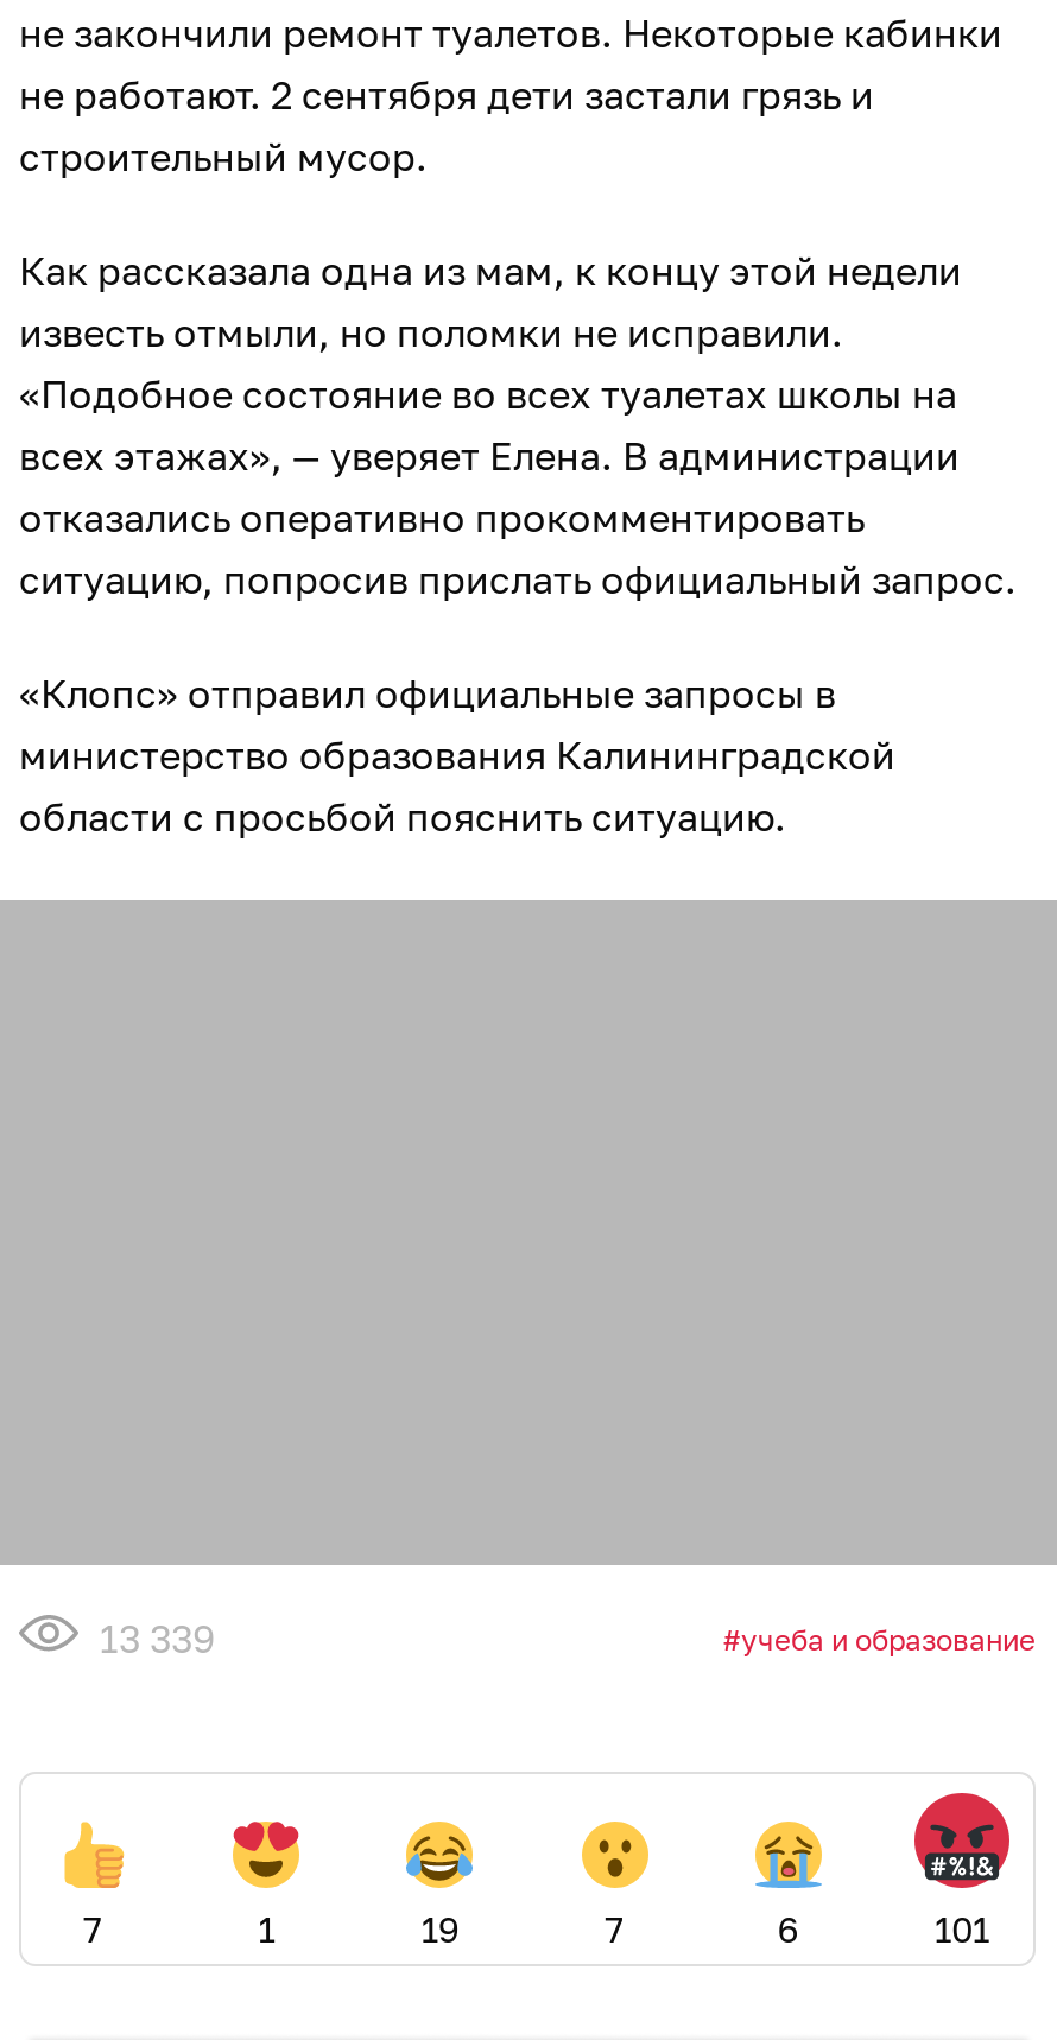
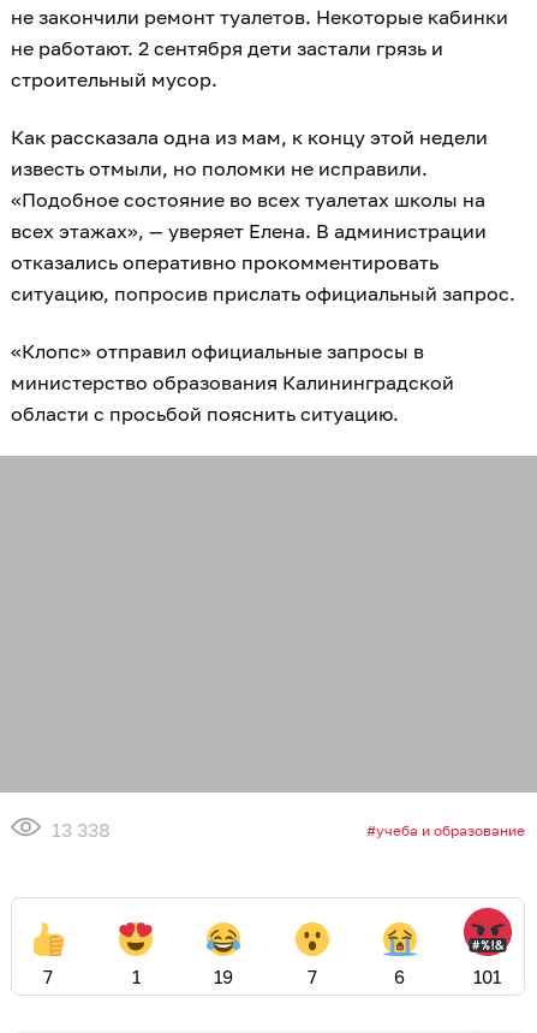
- 13 339
+ 13 338
